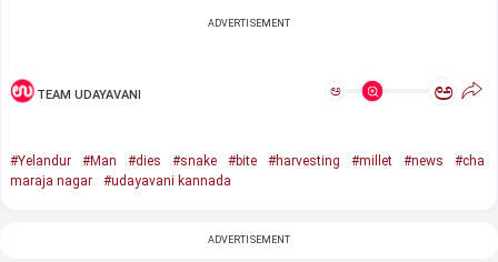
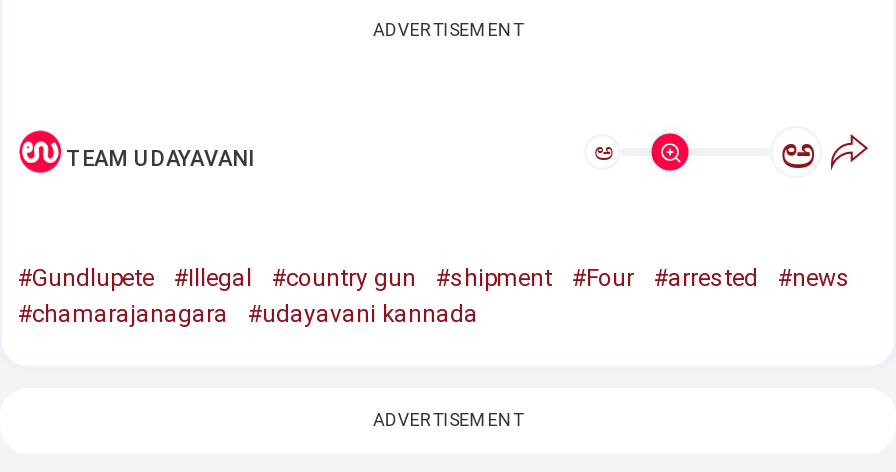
- #Yelandur
- #Man
- #dies
- #snake
- #bite
- #harvesting
- #millet
+ #Gundlupete
+ #Illegal
+ #country gun
+ #shipment
+ #Four
+ #arrested

- #cha
- maraja nagar
+ #chamarajanagara
